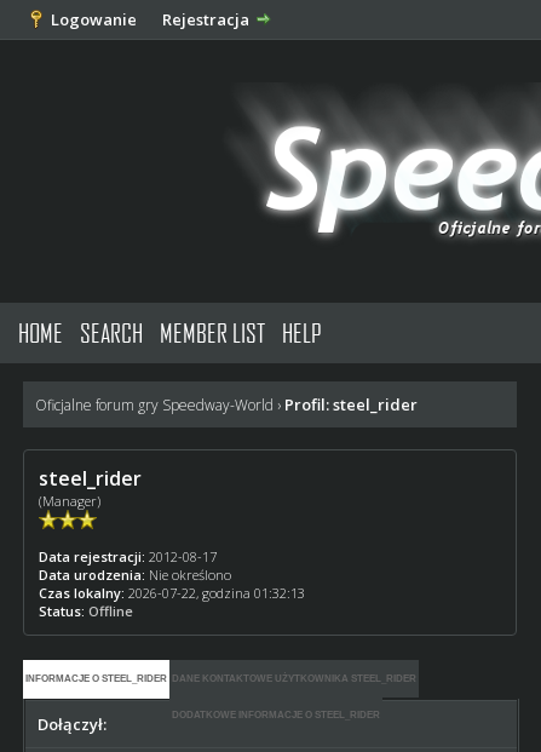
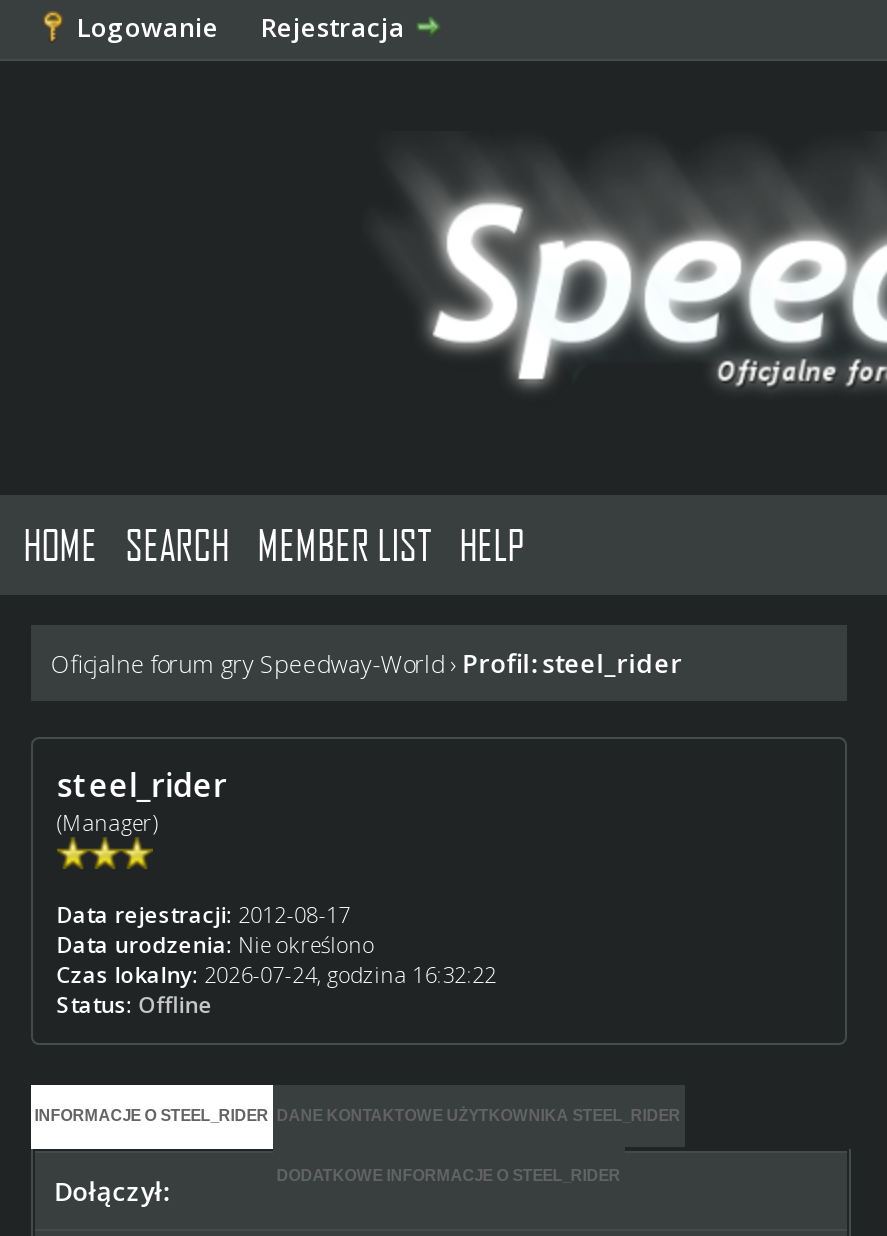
- Czas lokalny: 2026-07-22, godzina 01:32:13
+ Czas lokalny: 2026-07-24, godzina 16:32:22
